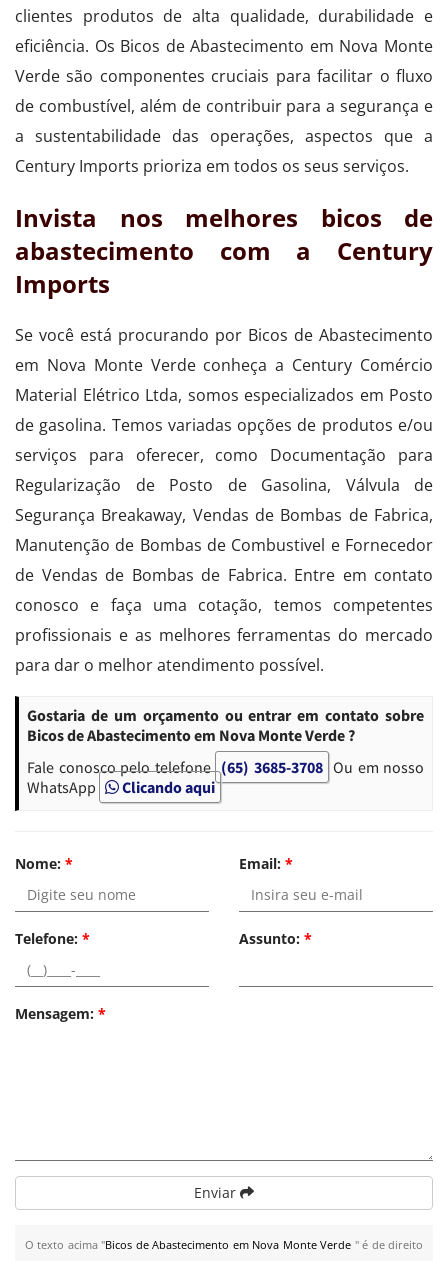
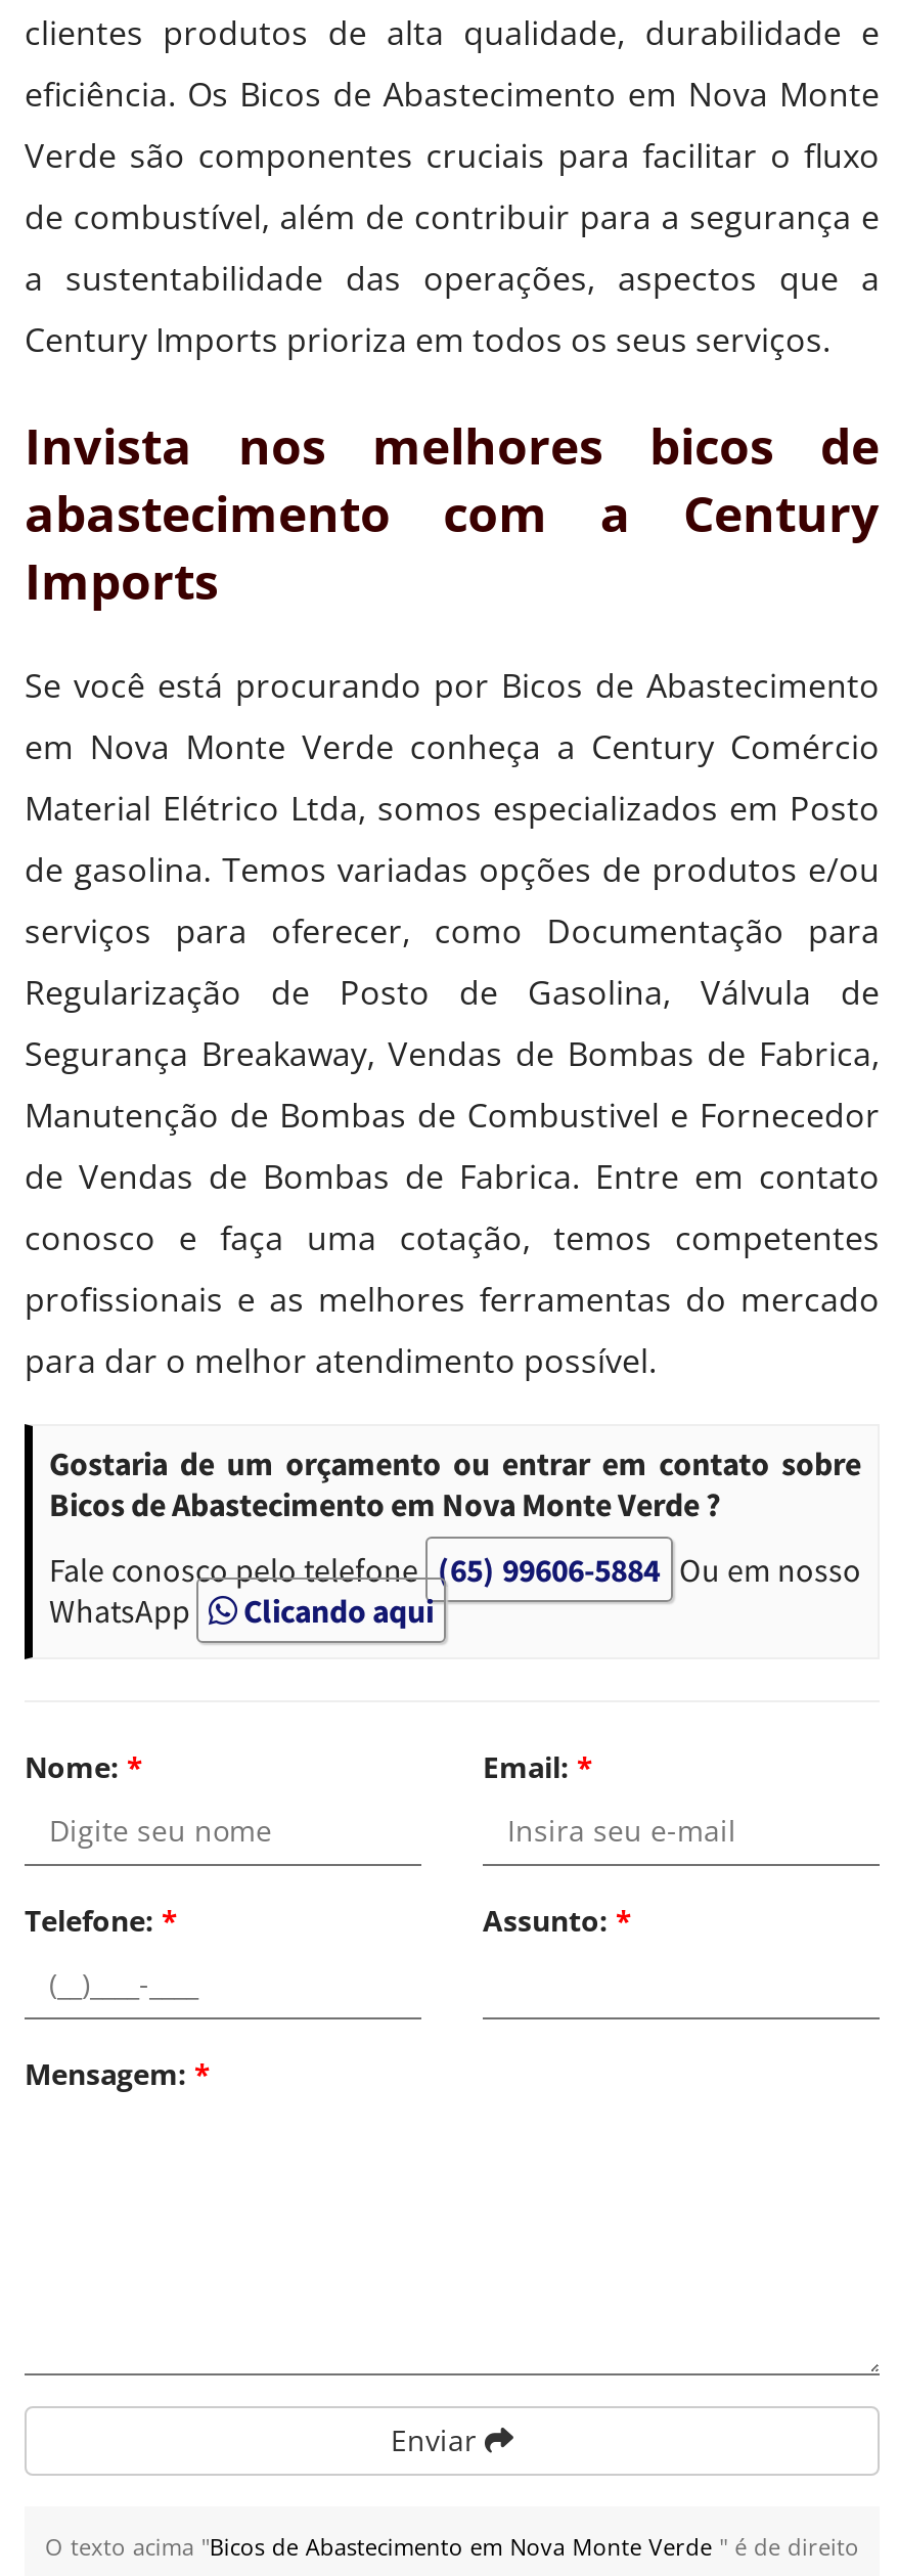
- Fale conosco pelo telefone (65) 3685-3708 Ou em nosso
+ Fale conosco pelo telefone (65) 99606-5884 Ou em nosso
